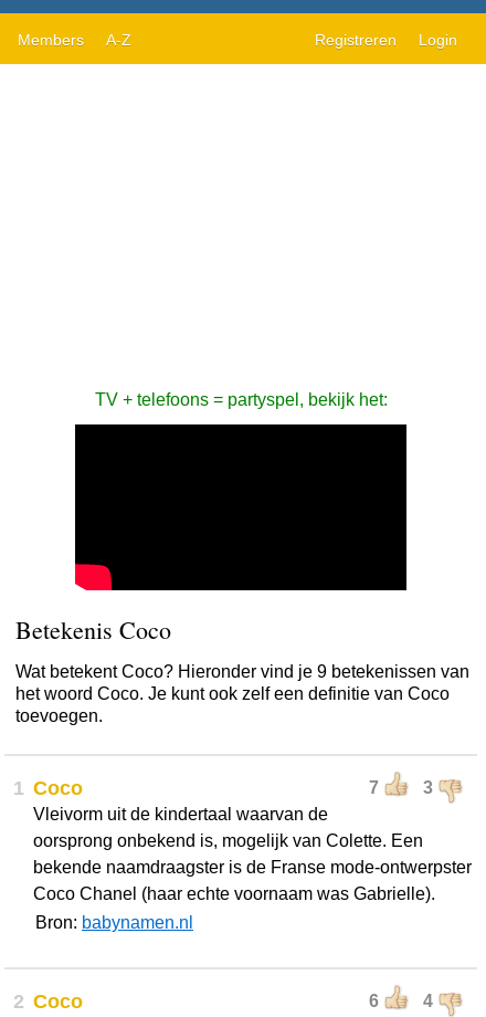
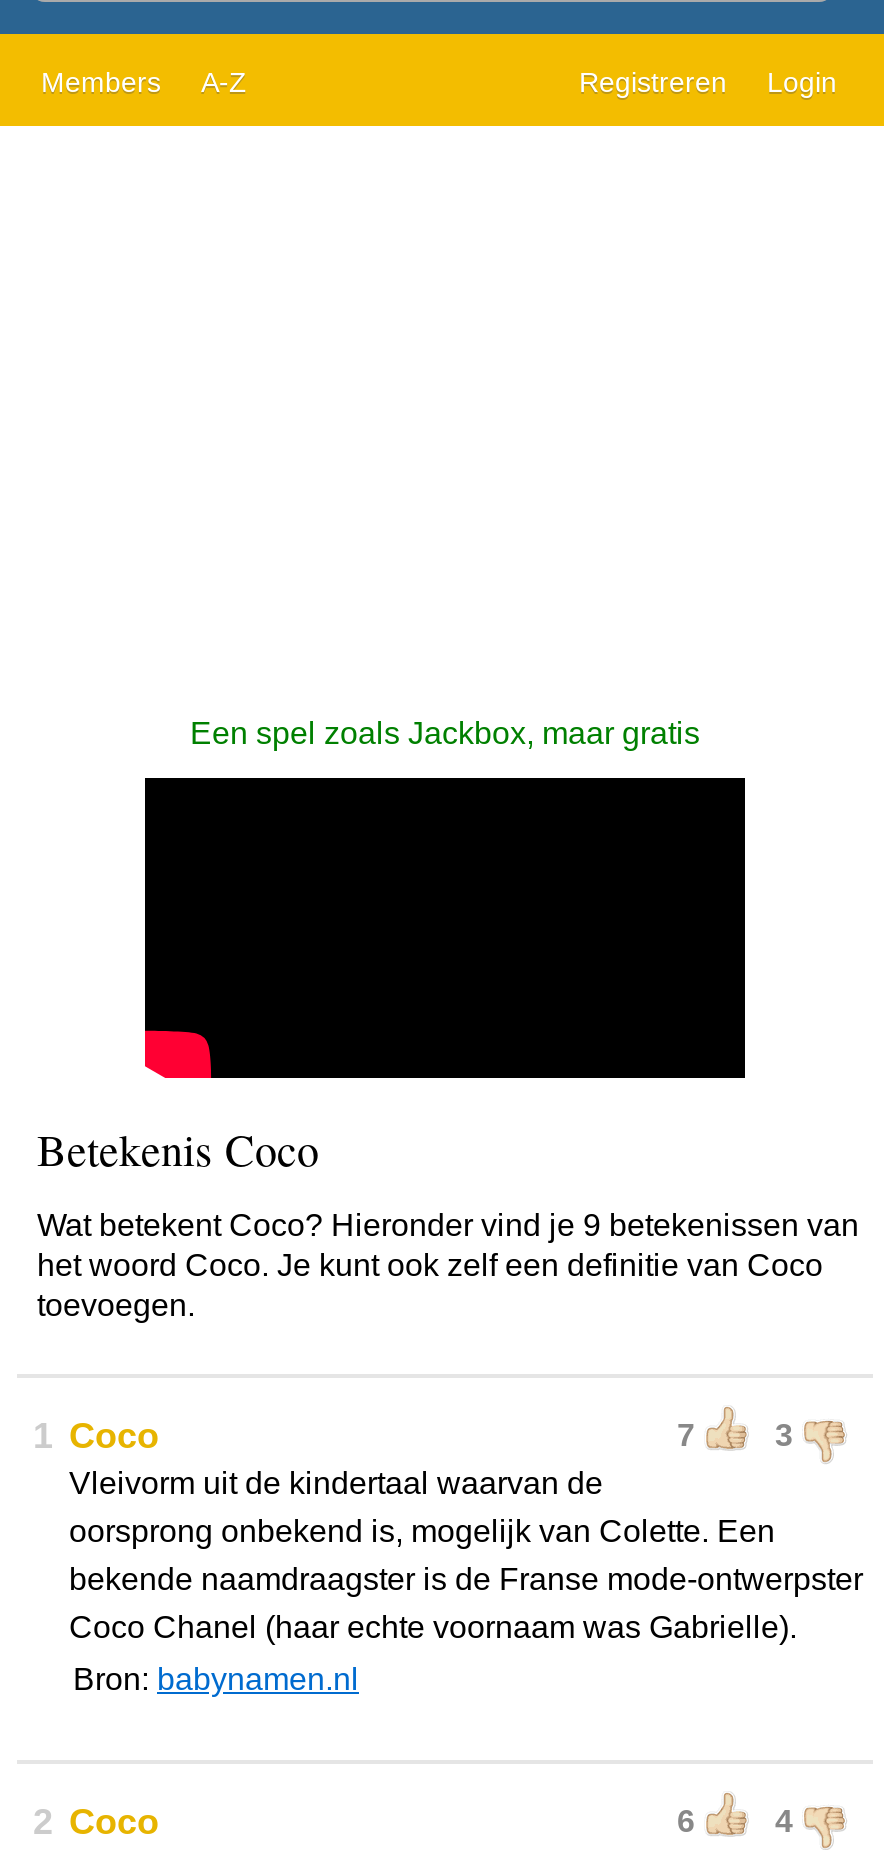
- TV + telefoons = partyspel, bekijk het:
+ Een spel zoals Jackbox, maar gratis
